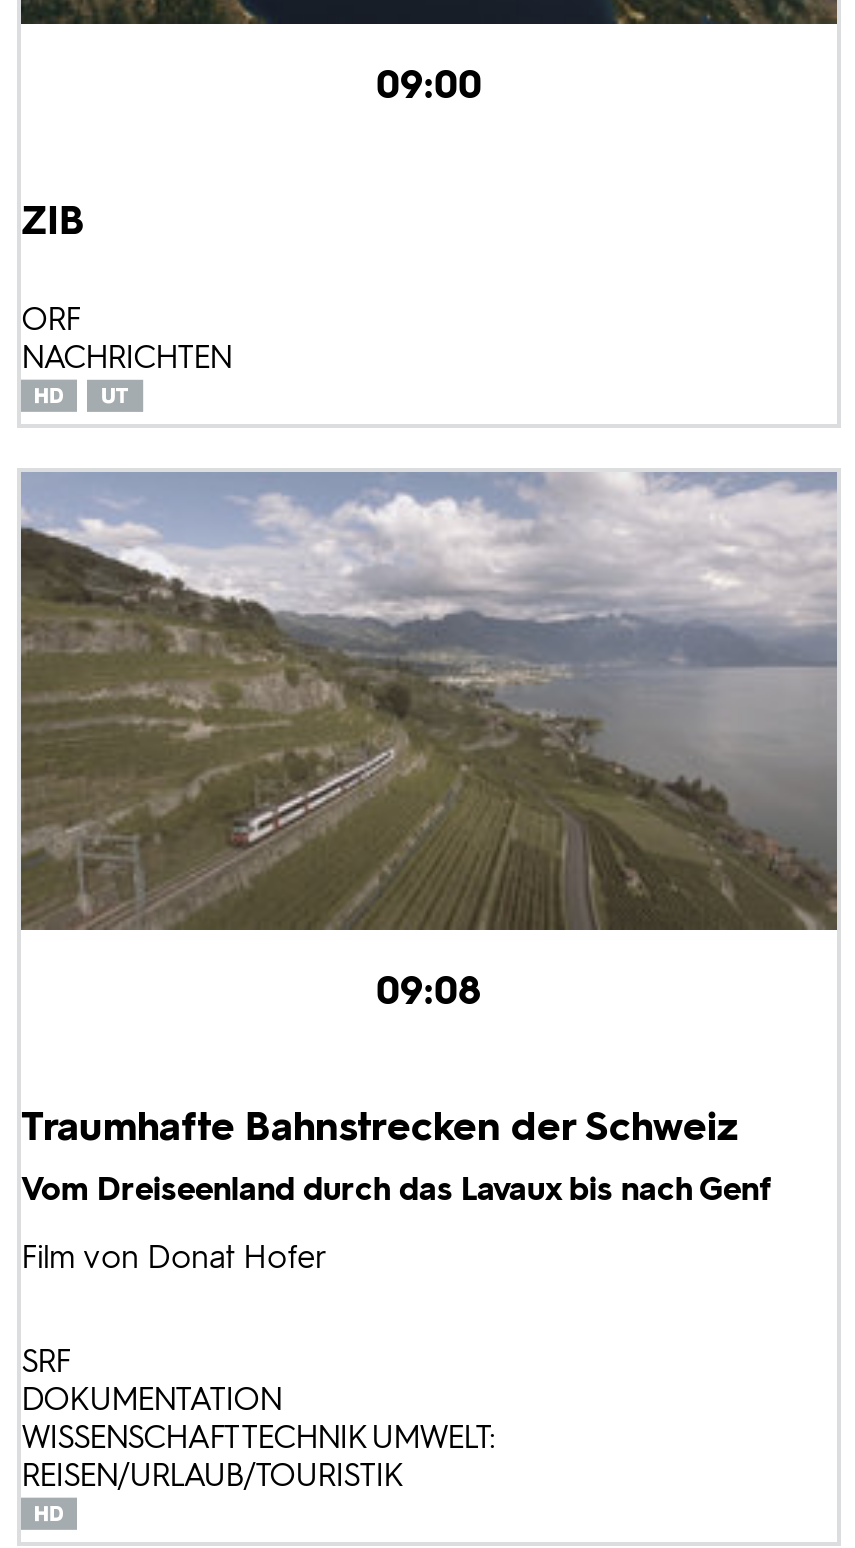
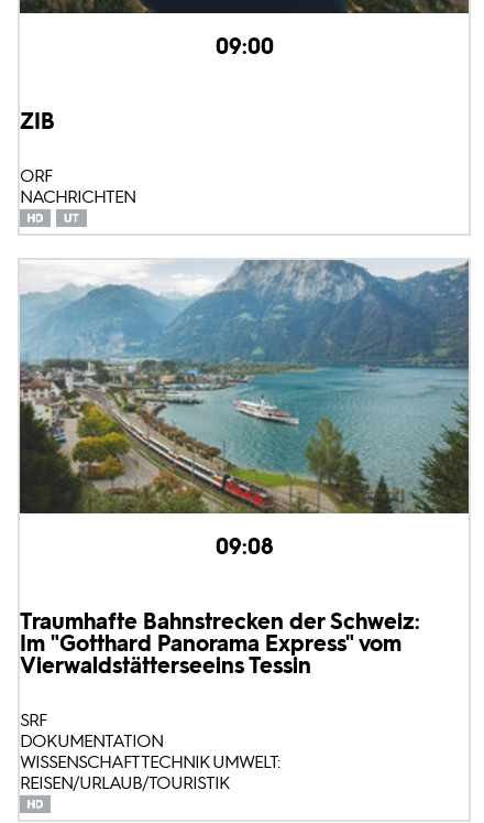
- [image]
+ [image]

- Traumhafte Bahnstrecken der Schweiz
- Vom Dreiseenland durch das Lavaux bis nach Genf
- Film von Donat Hofer
+ Traumhafte Bahnstrecken der Schweiz:
+ Im "Gotthard Panorama Express" vom
+ Vierwaldstätterseeins Tessin
